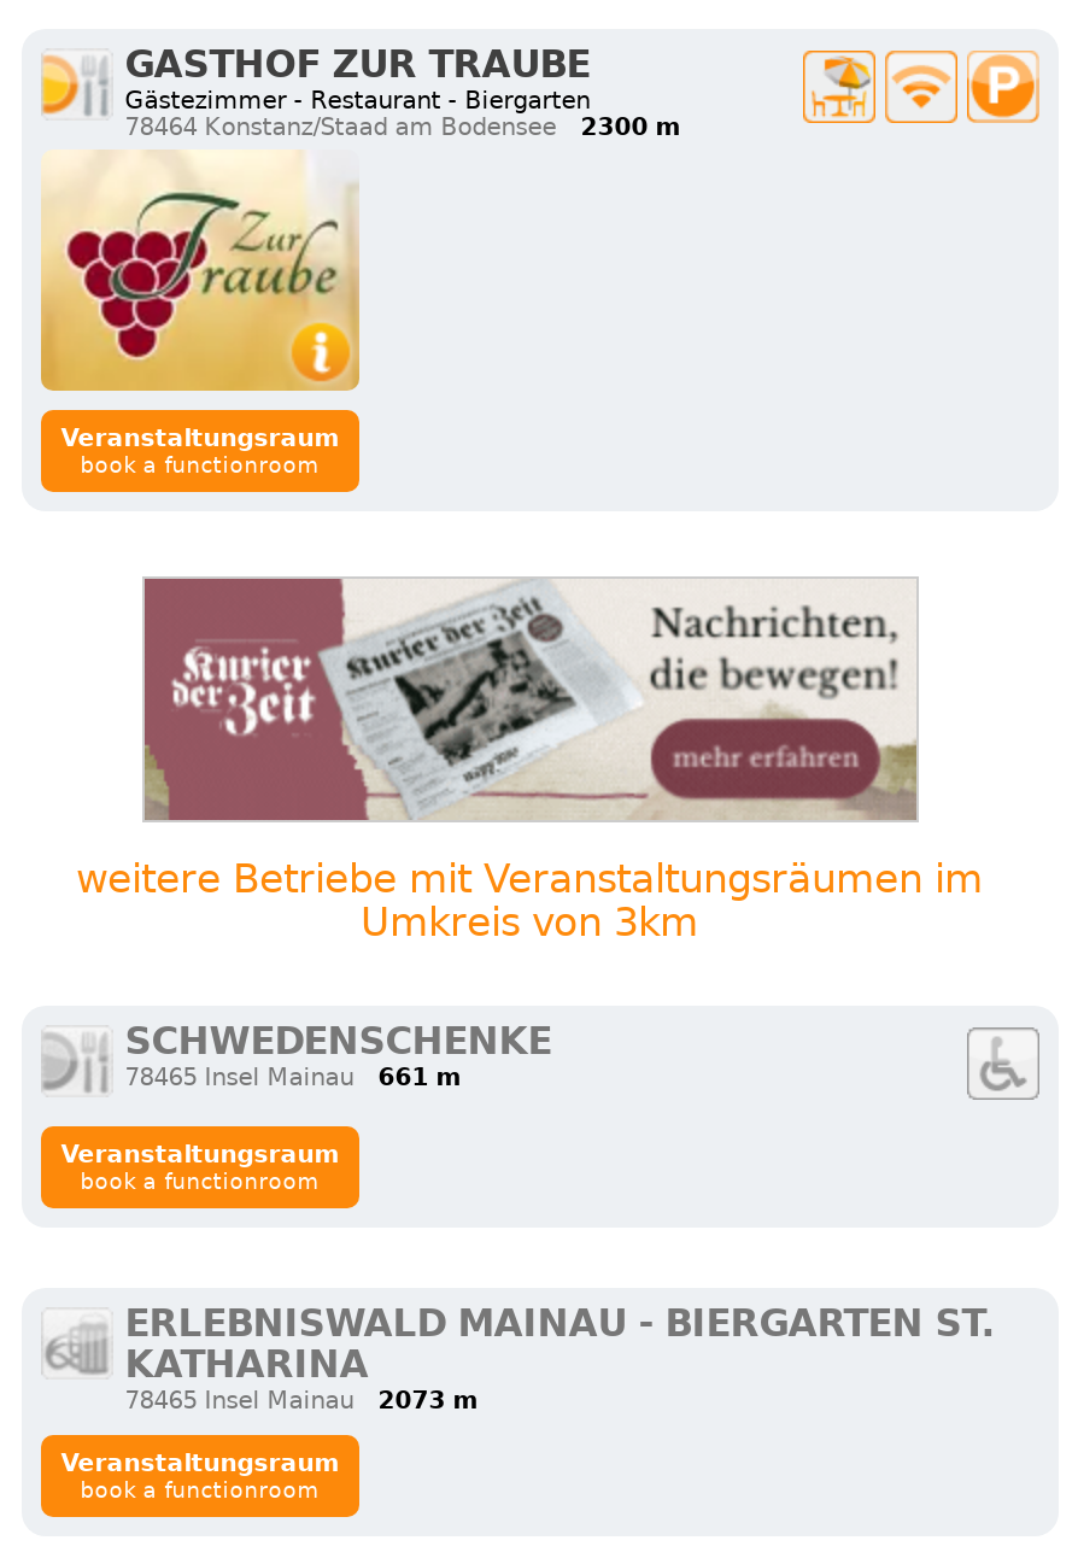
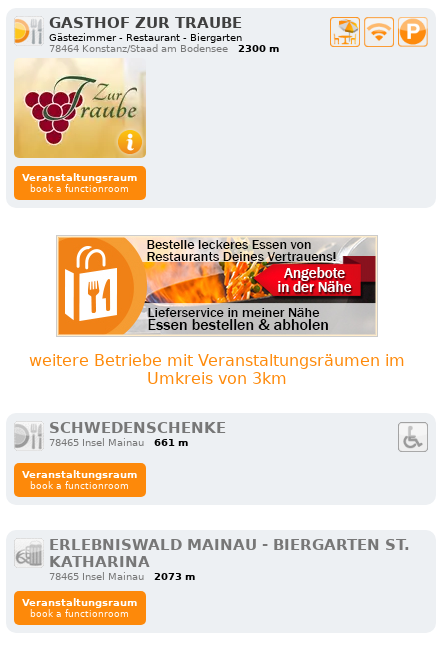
- [image]
+ [image]
